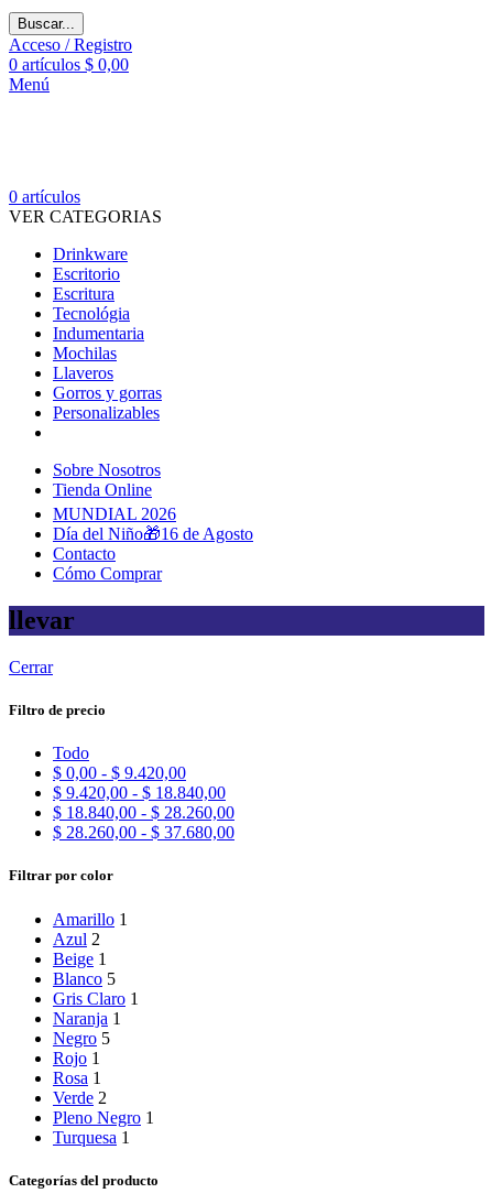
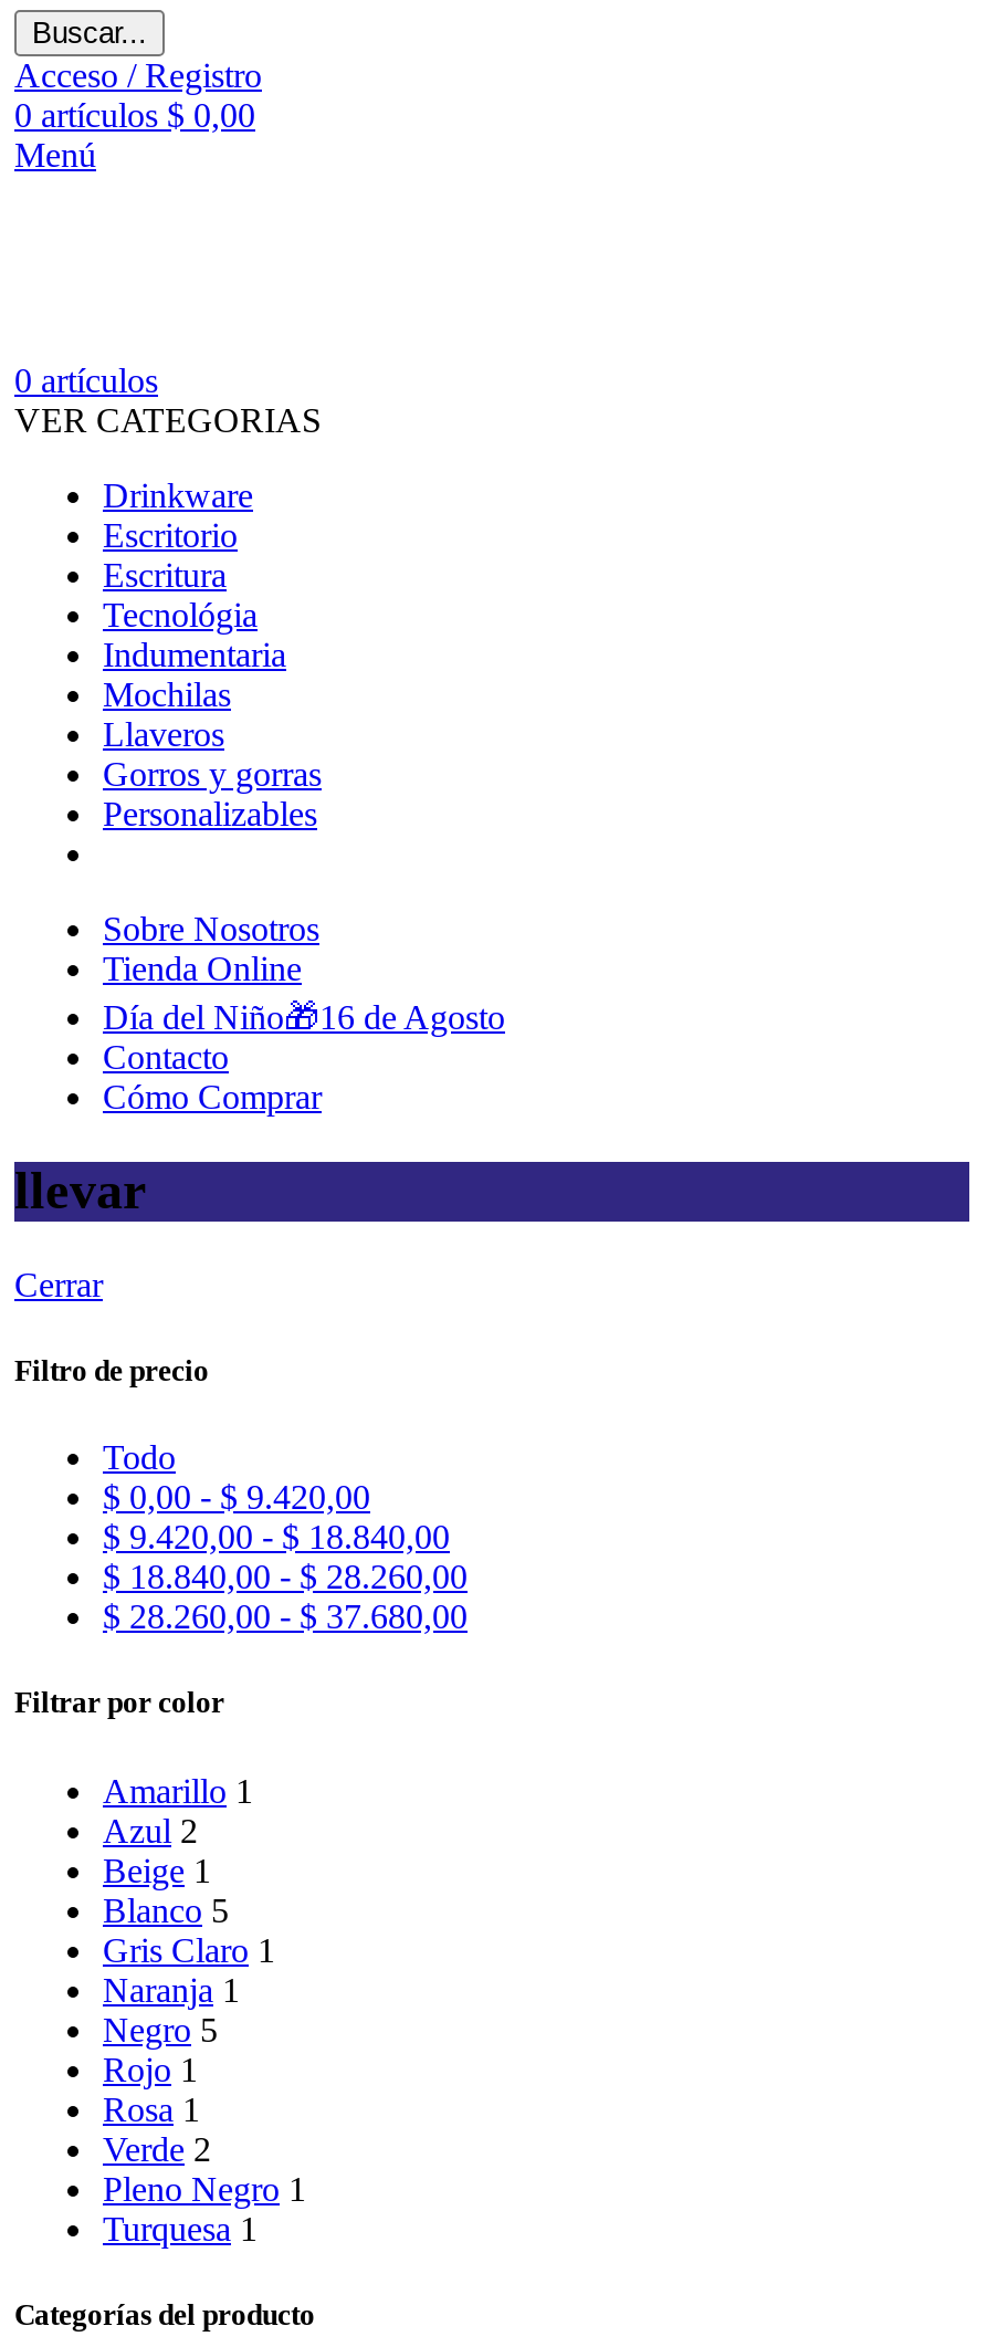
- MUNDIAL 2026
